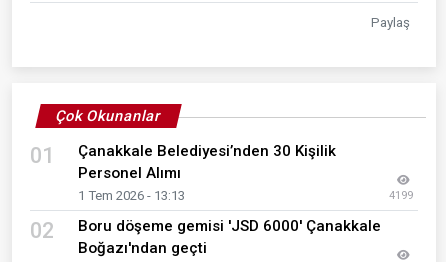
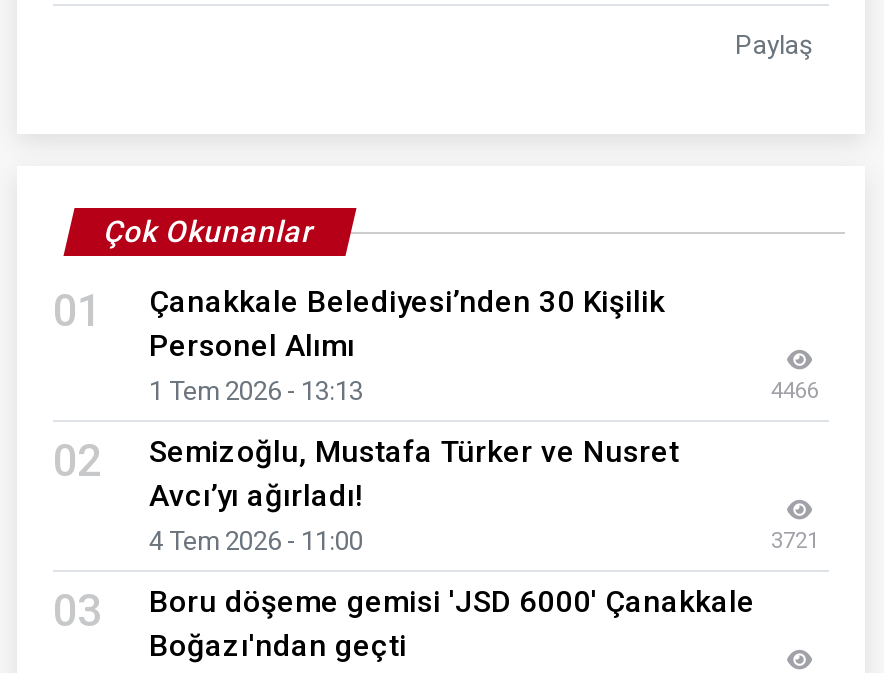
- 4199
+ 4466

+ Semizoğlu, Mustafa Türker ve Nusret
+ Avcı’yı ağırladı!
+ 4 Tem 2026 - 11:00
+ 3721
+ 03
